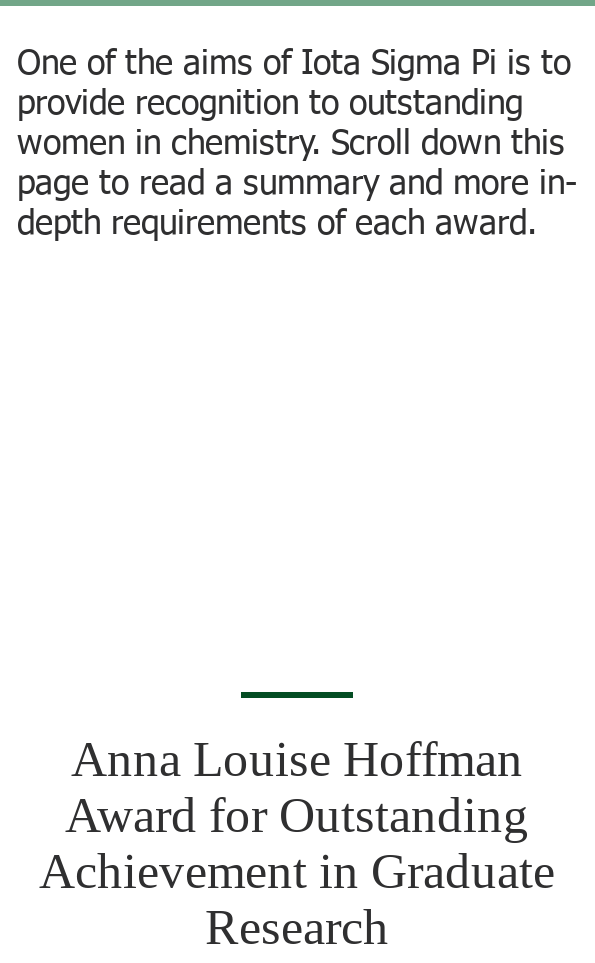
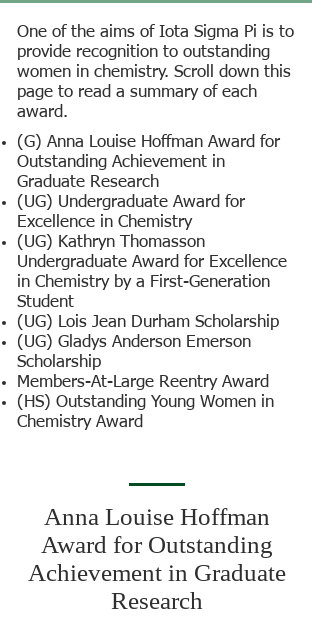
- page to read a summary and more in-
- depth requirements of each award.
+ page to read a summary of each
+ award.
+ (G) Anna Louise Hoffman Award for
+ Outstanding Achievement in
+ Graduate Research
+ (UG) Undergraduate Award for
+ Excellence in Chemistry
+ (UG) Kathryn Thomasson
+ Undergraduate Award for Excellence
+ in Chemistry by a First-Generation
+ Student
+ (UG) Lois Jean Durham Scholarship
+ (UG) Gladys Anderson Emerson
+ Scholarship
+ Members-At-Large Reentry Award
+ (HS) Outstanding Young Women in
+ Chemistry Award
